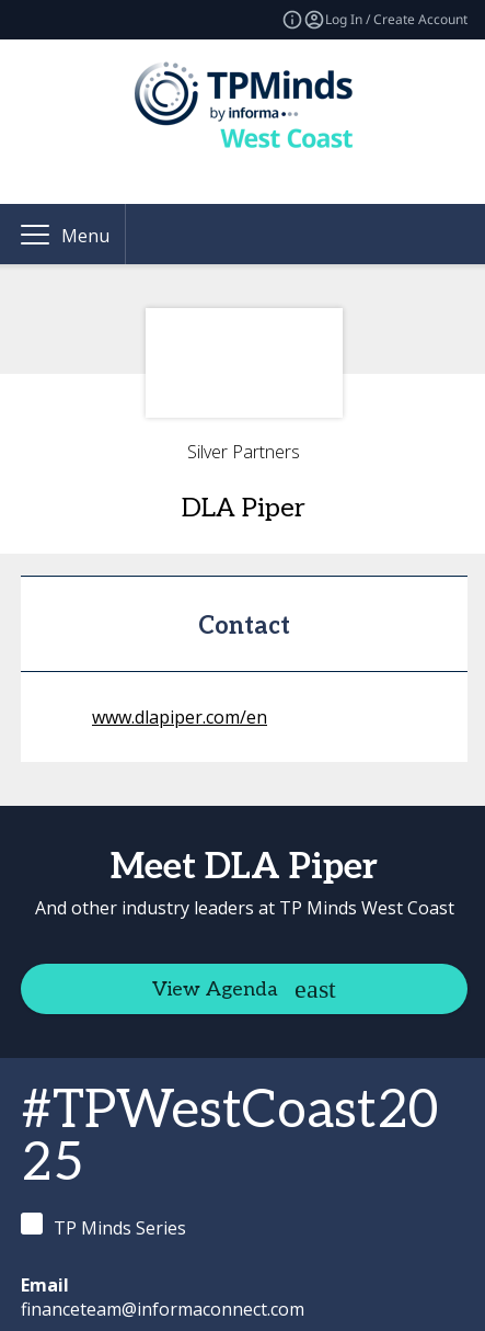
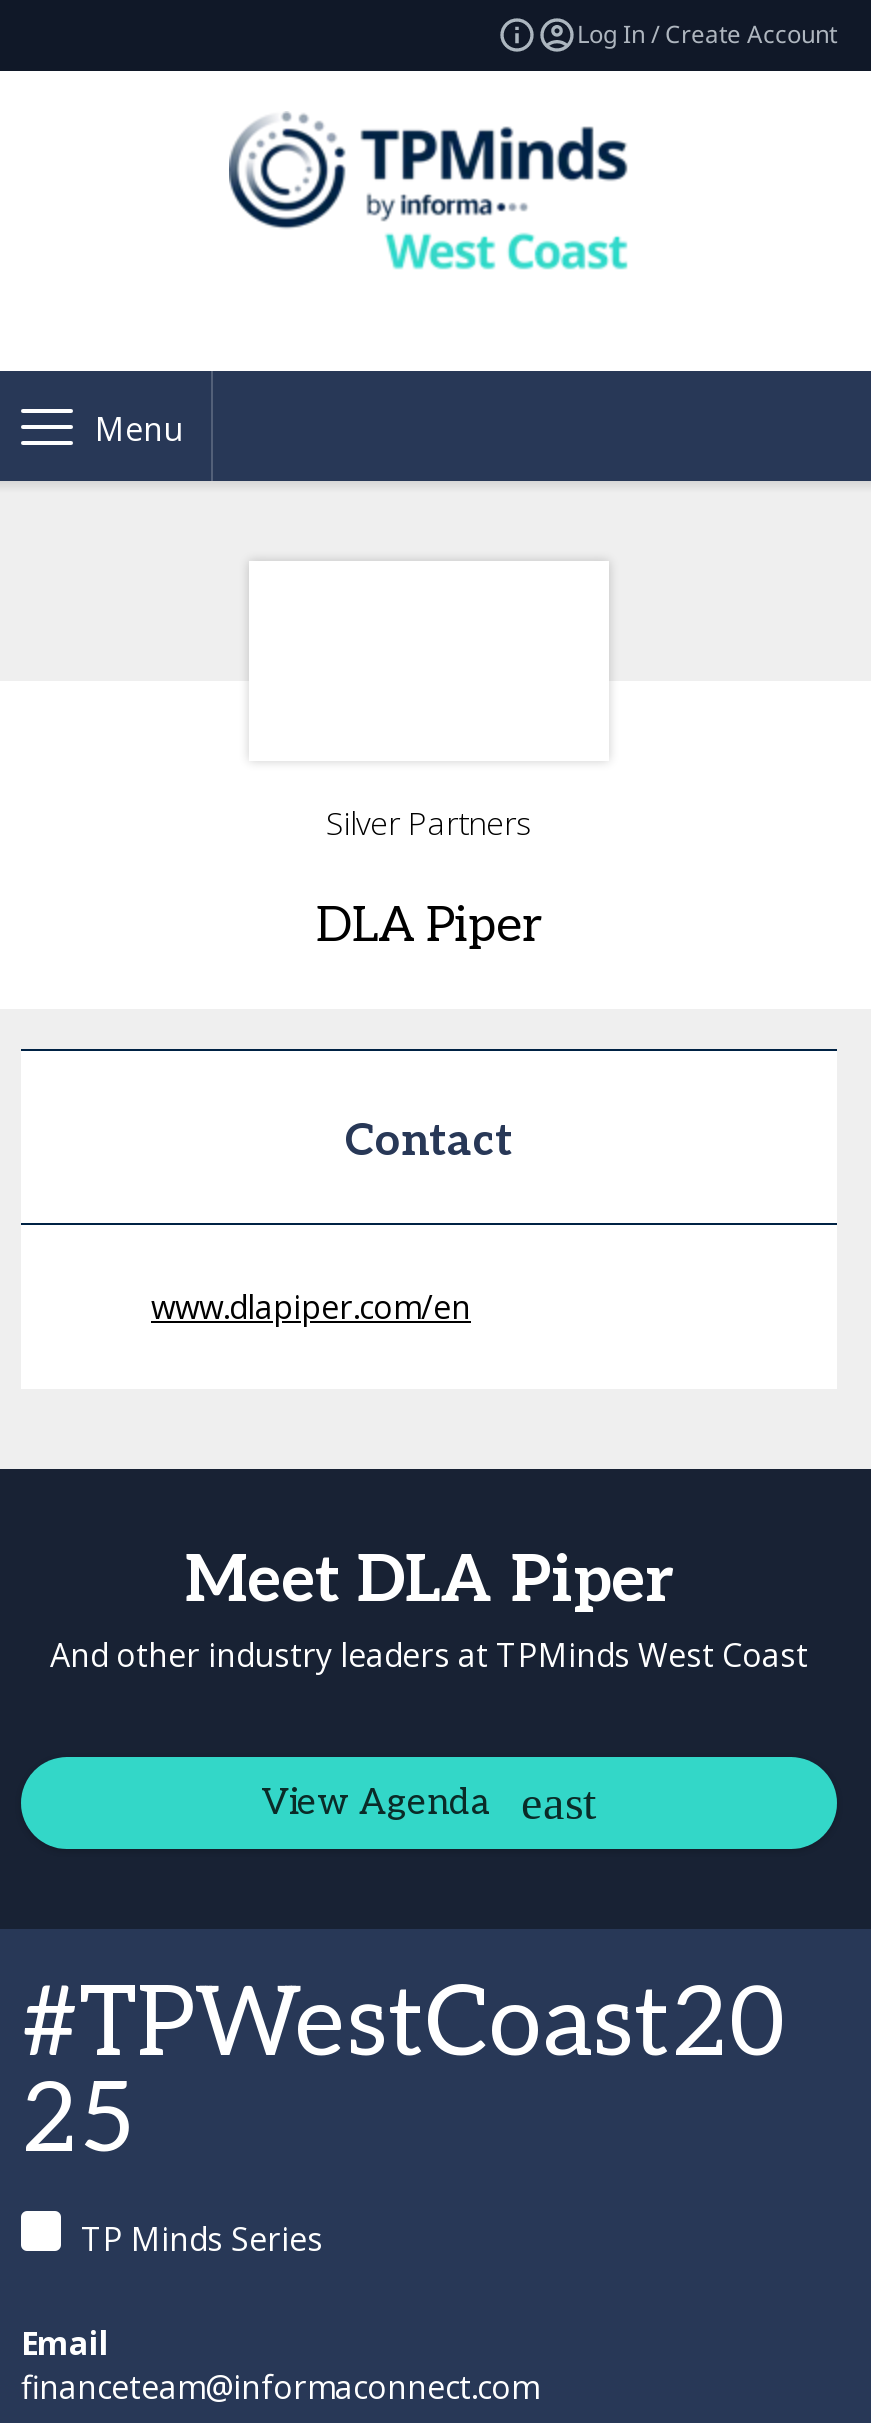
- And other industry leaders at TP Minds West Coast
+ And other industry leaders at TPMinds West Coast
